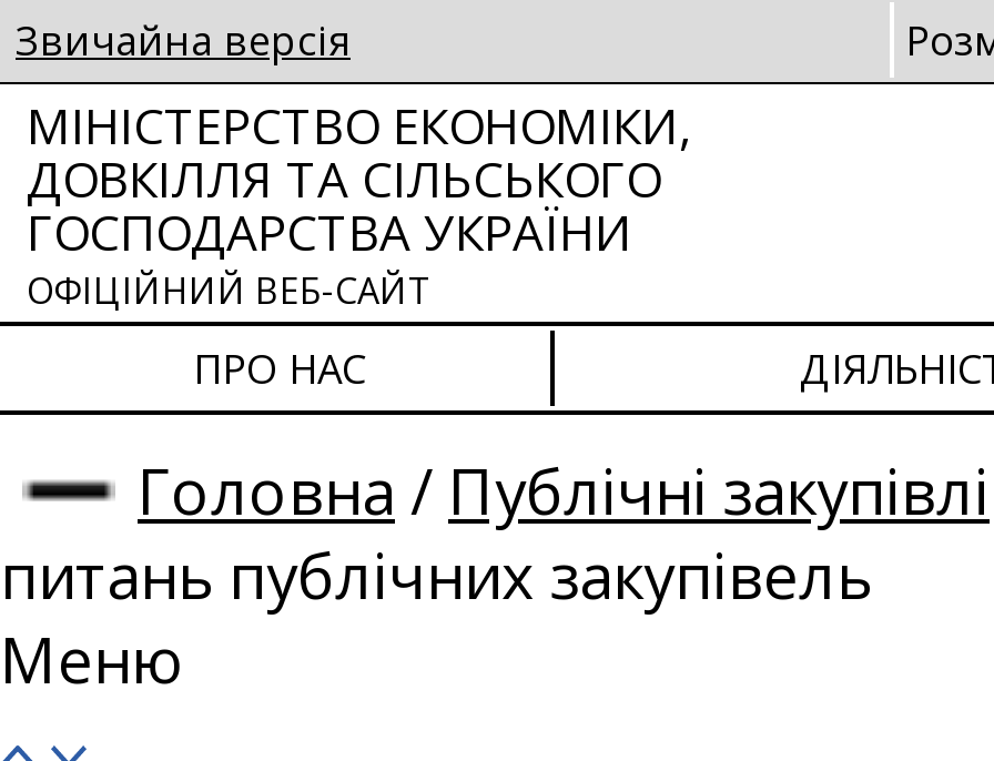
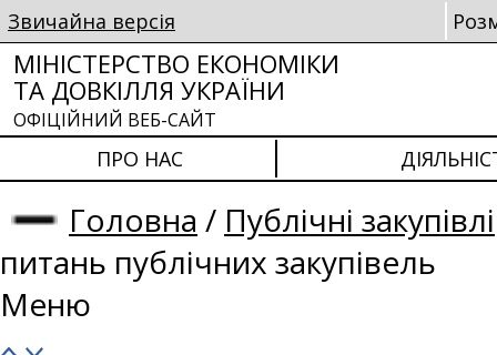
- МІНІСТЕРСТВО ЕКОНОМІКИ,
- ДОВКІЛЛЯ ТА СІЛЬСЬКОГО
- ГОСПОДАРСТВА УКРАЇНИ
+ МІНІСТЕРСТВО ЕКОНОМІКИ
+ ТА ДОВКІЛЛЯ УКРАЇНИ
